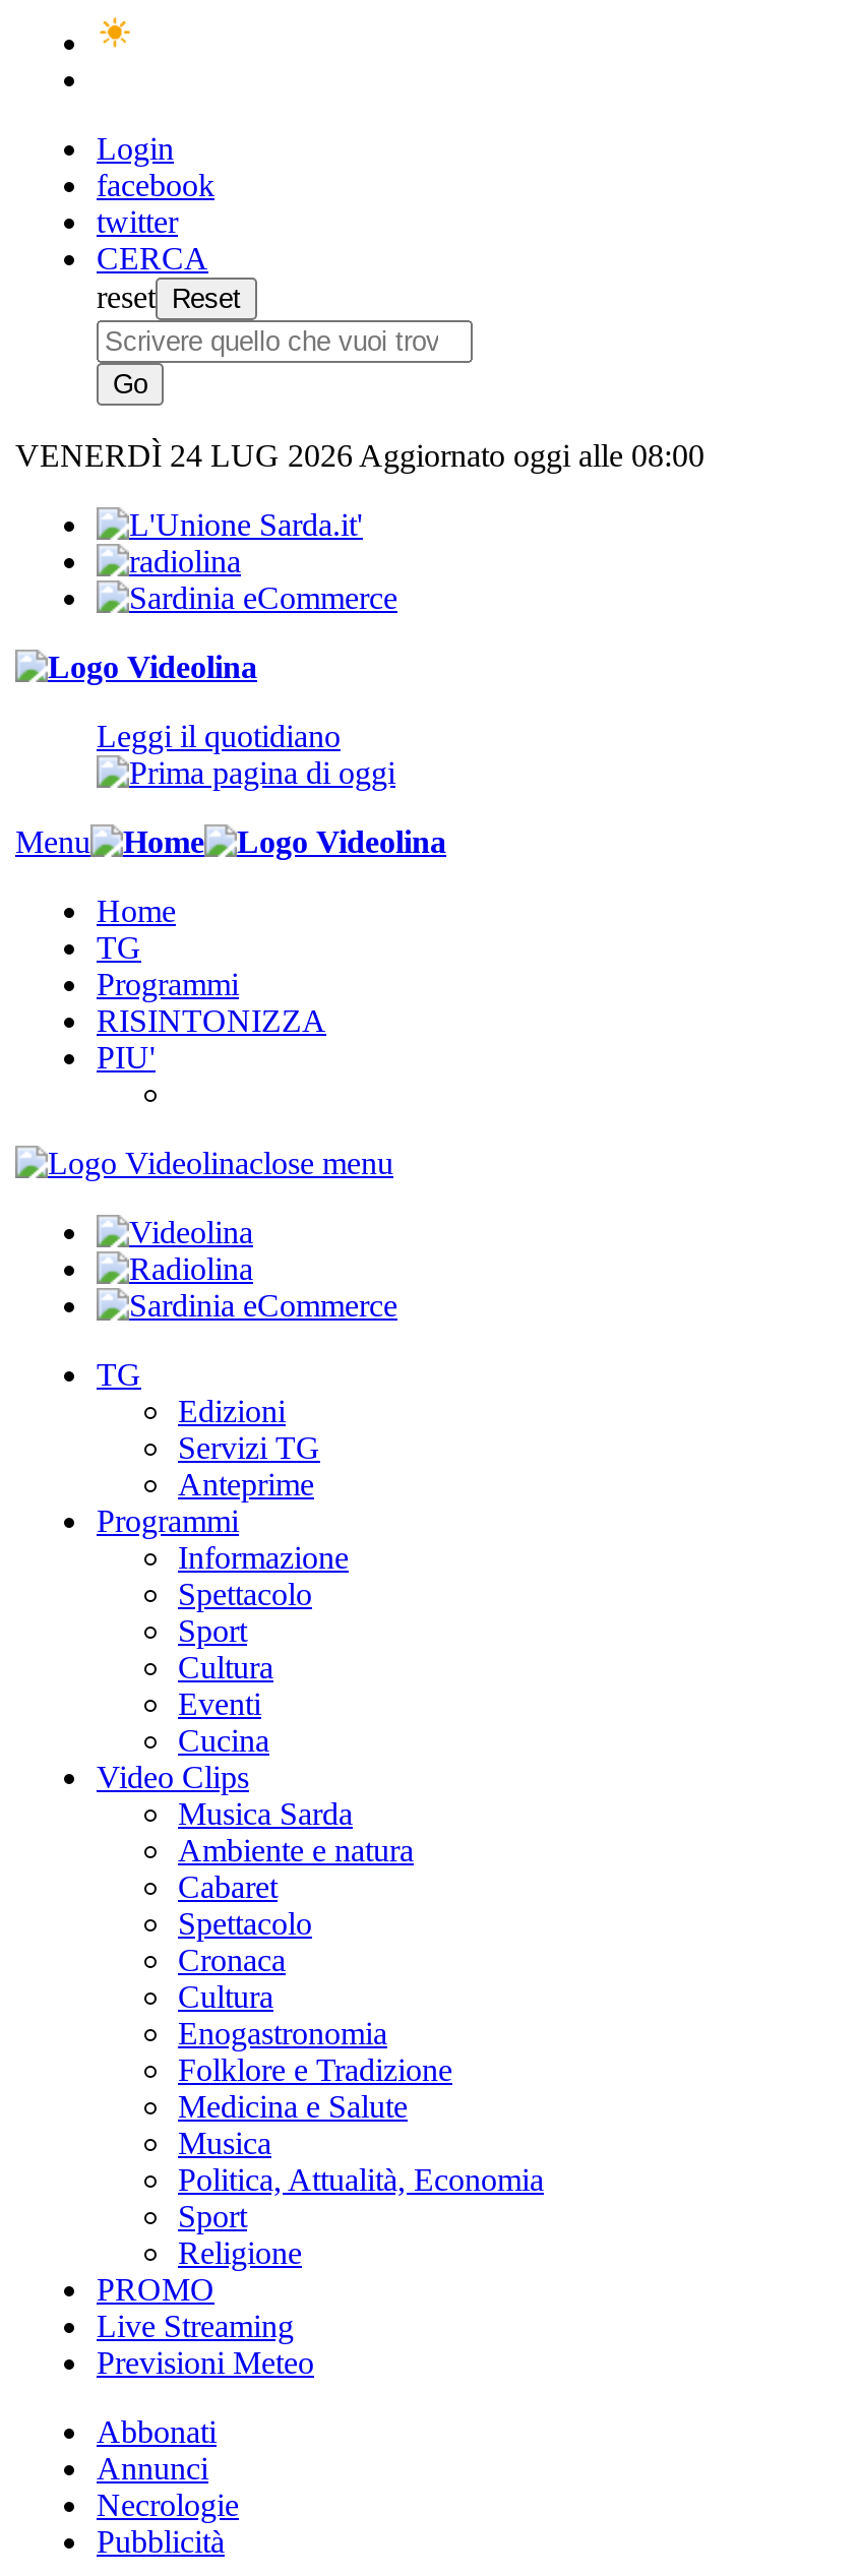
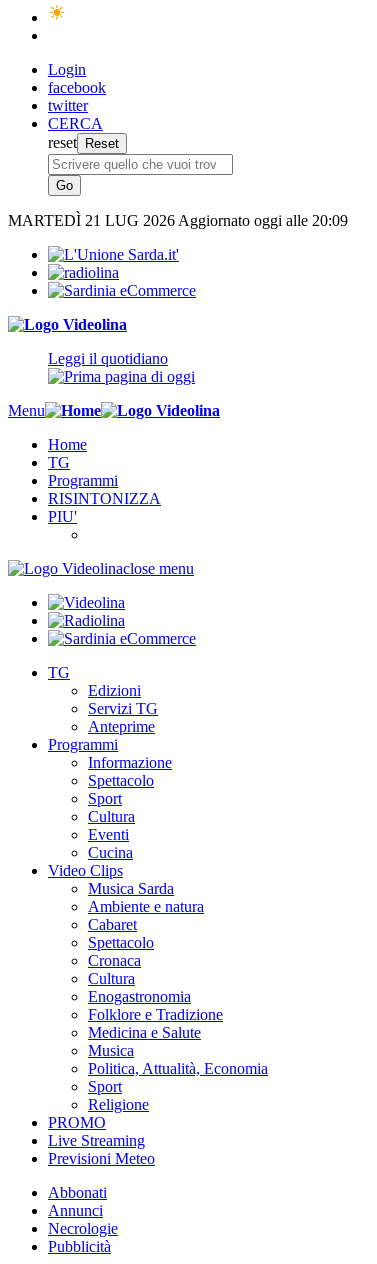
- VENERDÌ 24 LUG 2026 Aggiornato oggi alle 08:00
+ MARTEDÌ 21 LUG 2026 Aggiornato oggi alle 20:09
